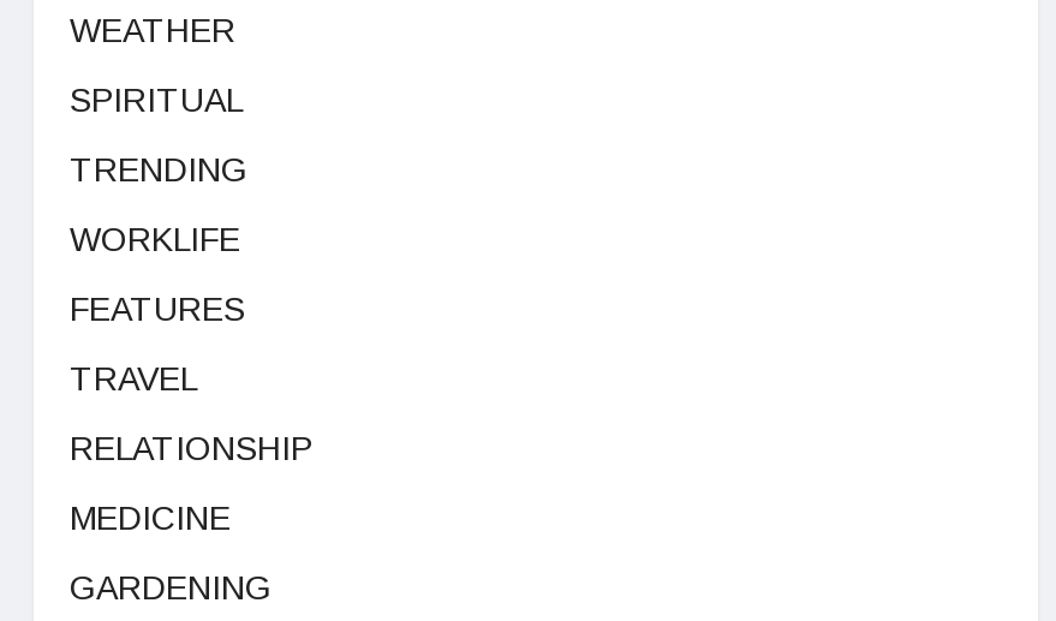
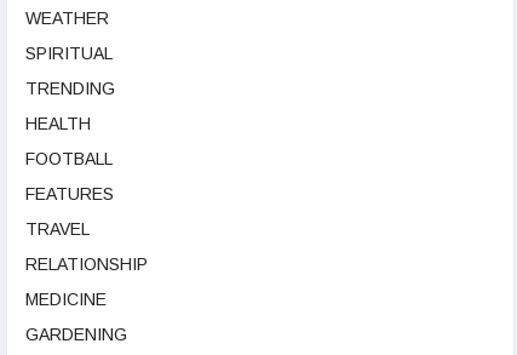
- WORKLIFE
+ HEALTH
+ FOOTBALL
